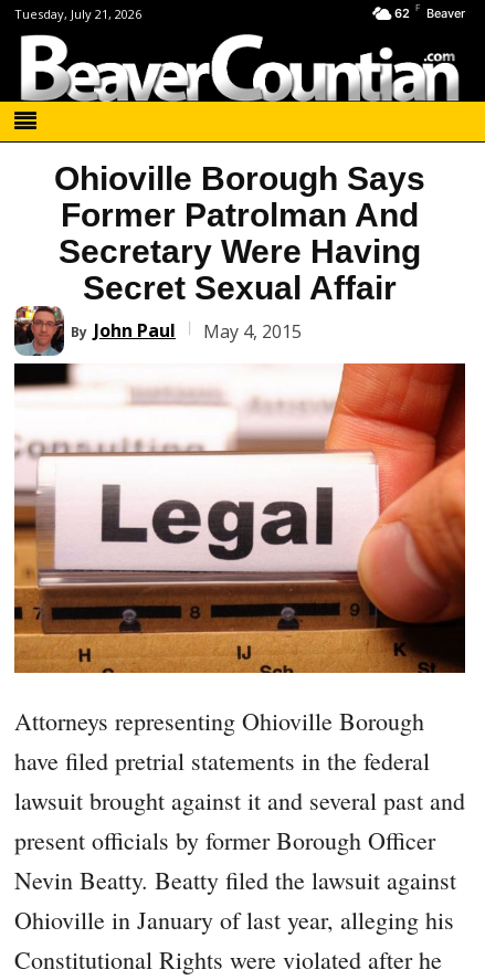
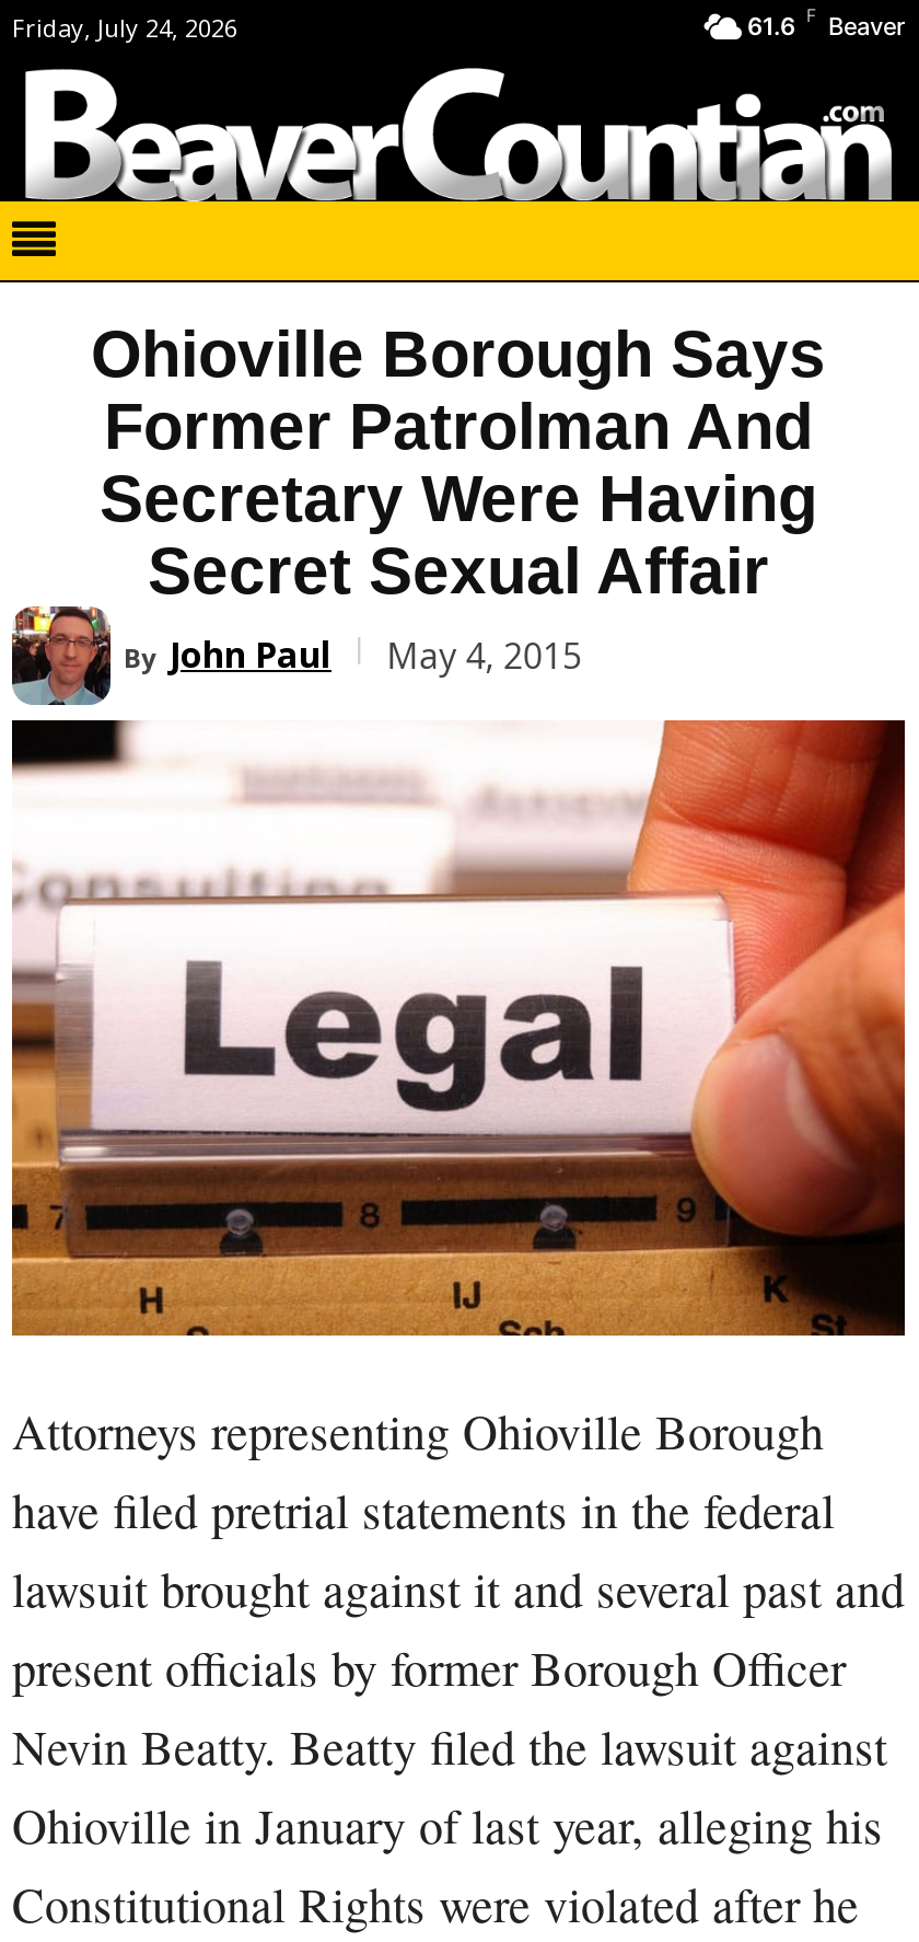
- Tuesday, July 21, 2026
+ Friday, July 24, 2026

- 62 F Beaver
+ 61.6 F Beaver
